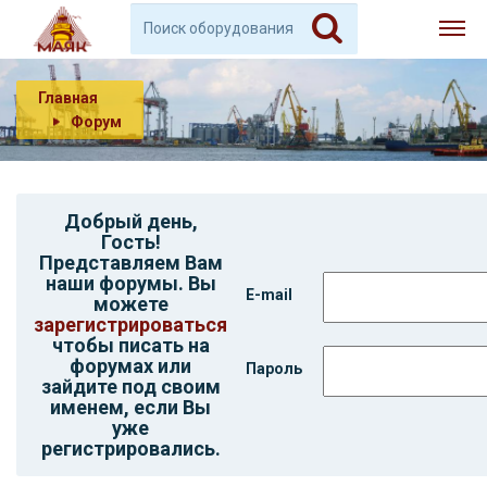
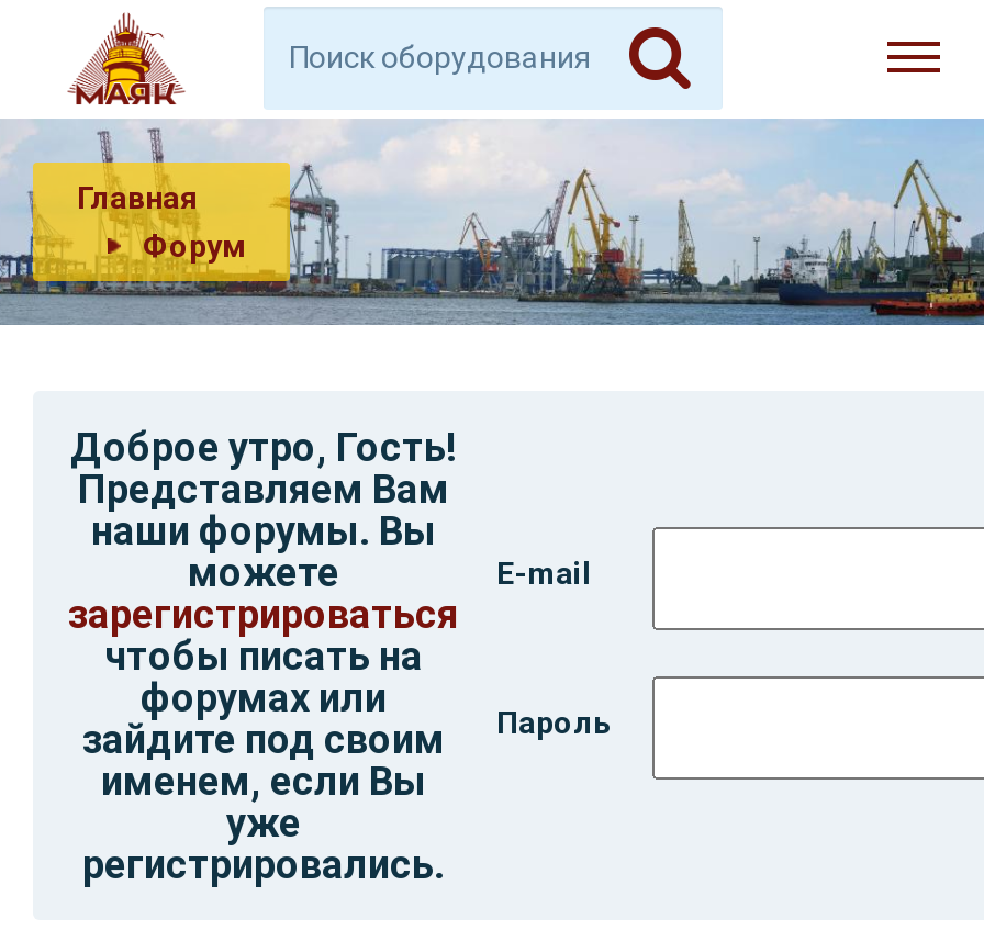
- Добрый день,
- Гость!
+ Доброе утро, Гость!
